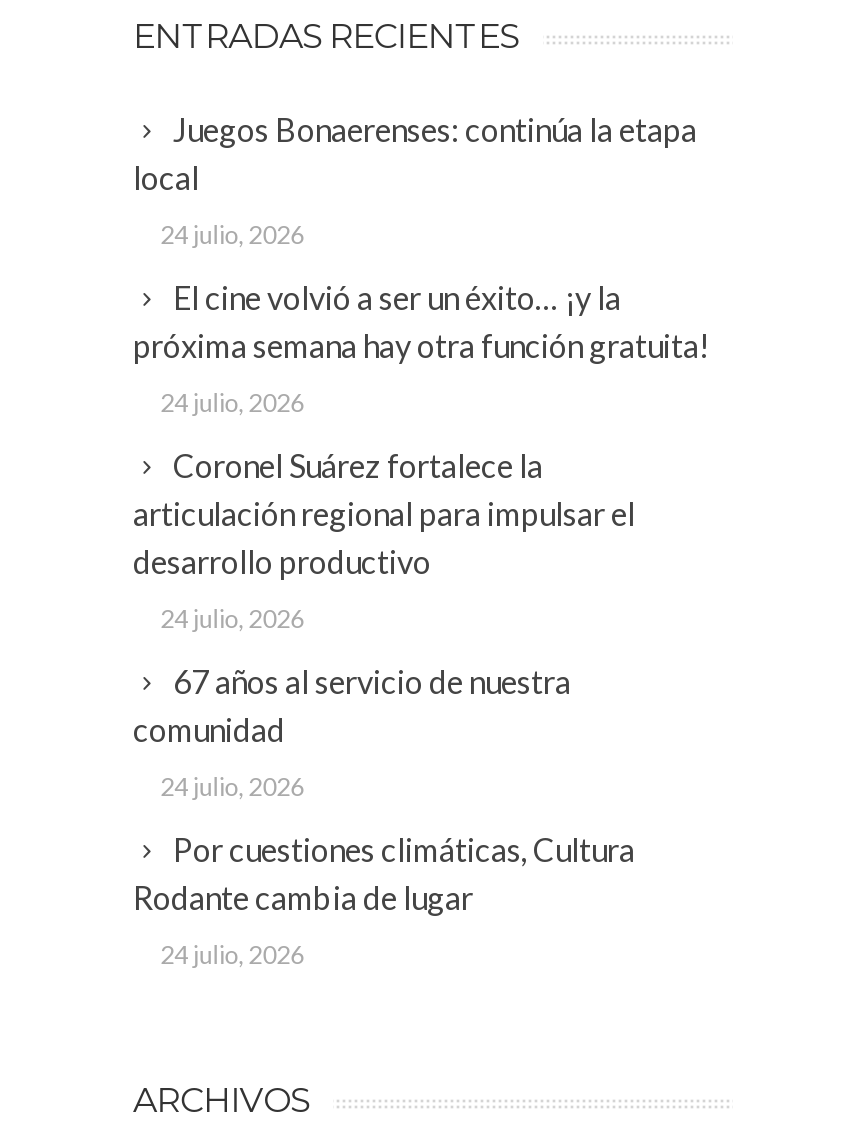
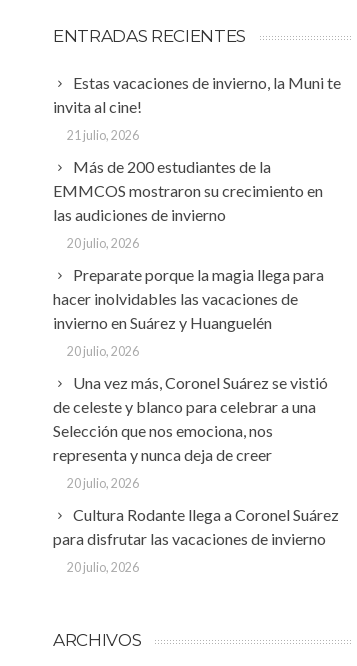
- Juegos Bonaerenses: continúa la etapa
- local
+ Estas vacaciones de invierno, la Muni te
+ invita al cine!

- 24 julio, 2026
+ 21 julio, 2026

- El cine volvió a ser un éxito… ¡y la
- próxima semana hay otra función gratuita!
+ Más de 200 estudiantes de la
+ EMMCOS mostraron su crecimiento en
+ las audiciones de invierno

- 24 julio, 2026
+ 20 julio, 2026

- Coronel Suárez fortalece la
- articulación regional para impulsar el
- desarrollo productivo
+ Preparate porque la magia llega para
+ hacer inolvidables las vacaciones de
+ invierno en Suárez y Huanguelén

- 24 julio, 2026
+ 20 julio, 2026

- 67 años al servicio de nuestra
- comunidad
+ Una vez más, Coronel Suárez se vistió
+ de celeste y blanco para celebrar a una
+ Selección que nos emociona, nos
+ representa y nunca deja de creer

- 24 julio, 2026
+ 20 julio, 2026

- Por cuestiones climáticas, Cultura
- Rodante cambia de lugar
+ Cultura Rodante llega a Coronel Suárez
+ para disfrutar las vacaciones de invierno

- 24 julio, 2026
+ 20 julio, 2026
